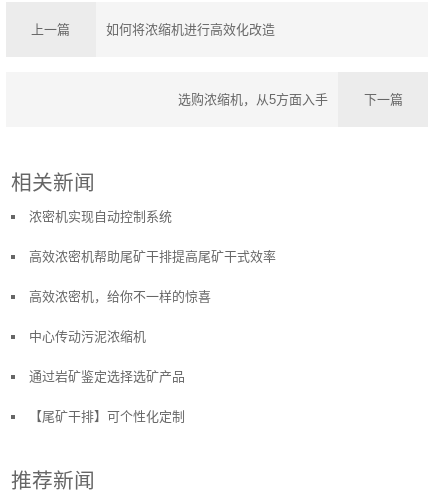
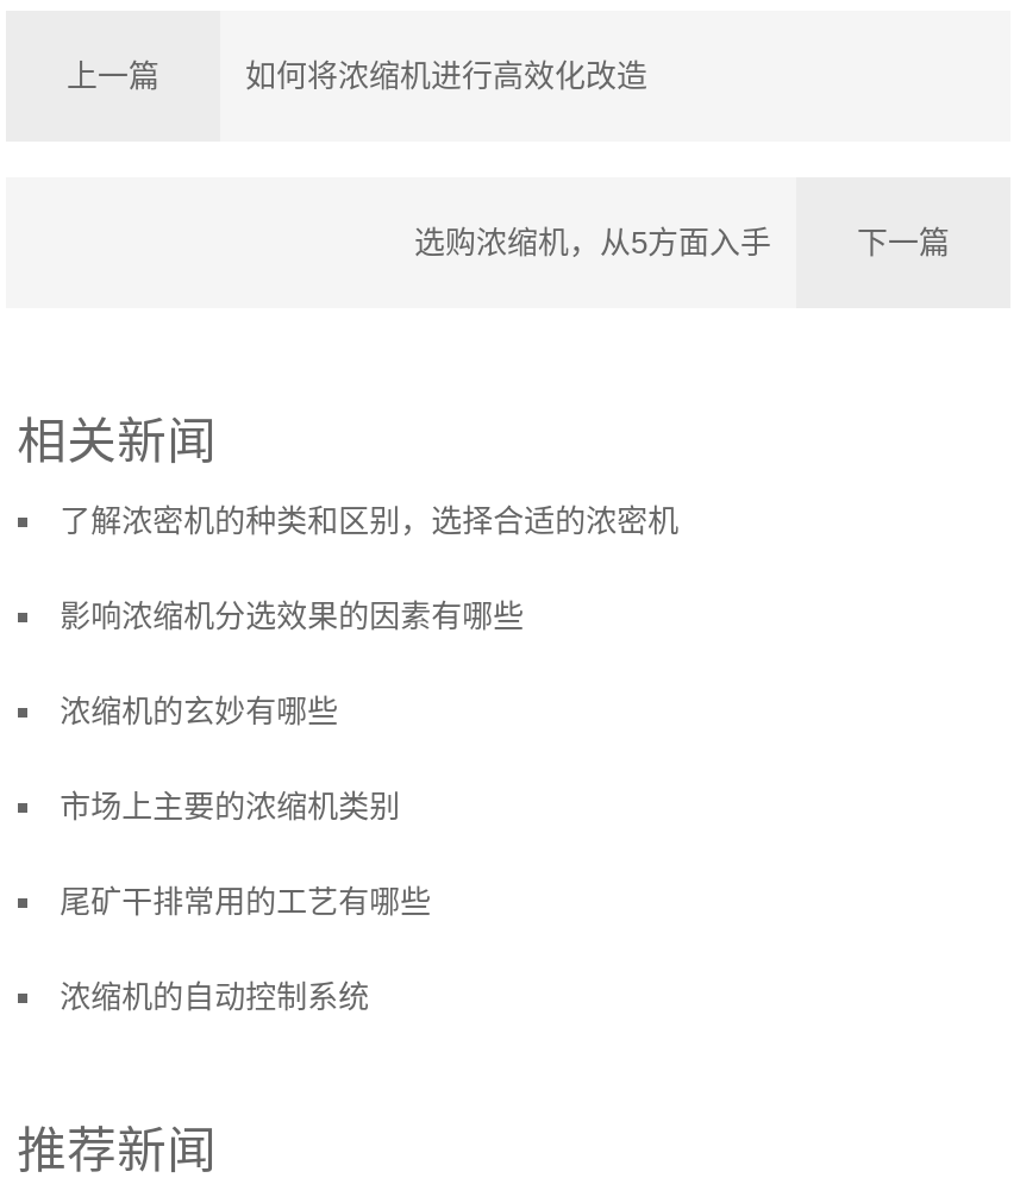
- 浓密机实现自动控制系统
+ 了解浓密机的种类和区别，选择合适的浓密机

- 高效浓密机帮助尾矿干排提高尾矿干式效率
+ 影响浓缩机分选效果的因素有哪些

- 高效浓密机，给你不一样的惊喜
+ 浓缩机的玄妙有哪些

- 中心传动污泥浓缩机
+ 市场上主要的浓缩机类别

- 通过岩矿鉴定选择选矿产品
+ 尾矿干排常用的工艺有哪些

- 【尾矿干排】可个性化定制
+ 浓缩机的自动控制系统
